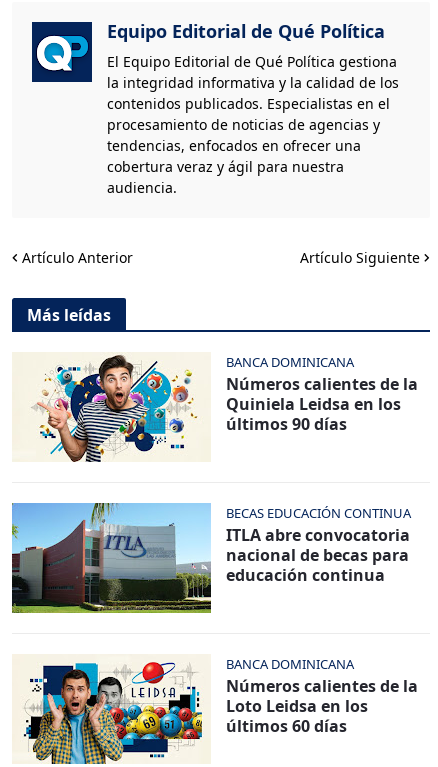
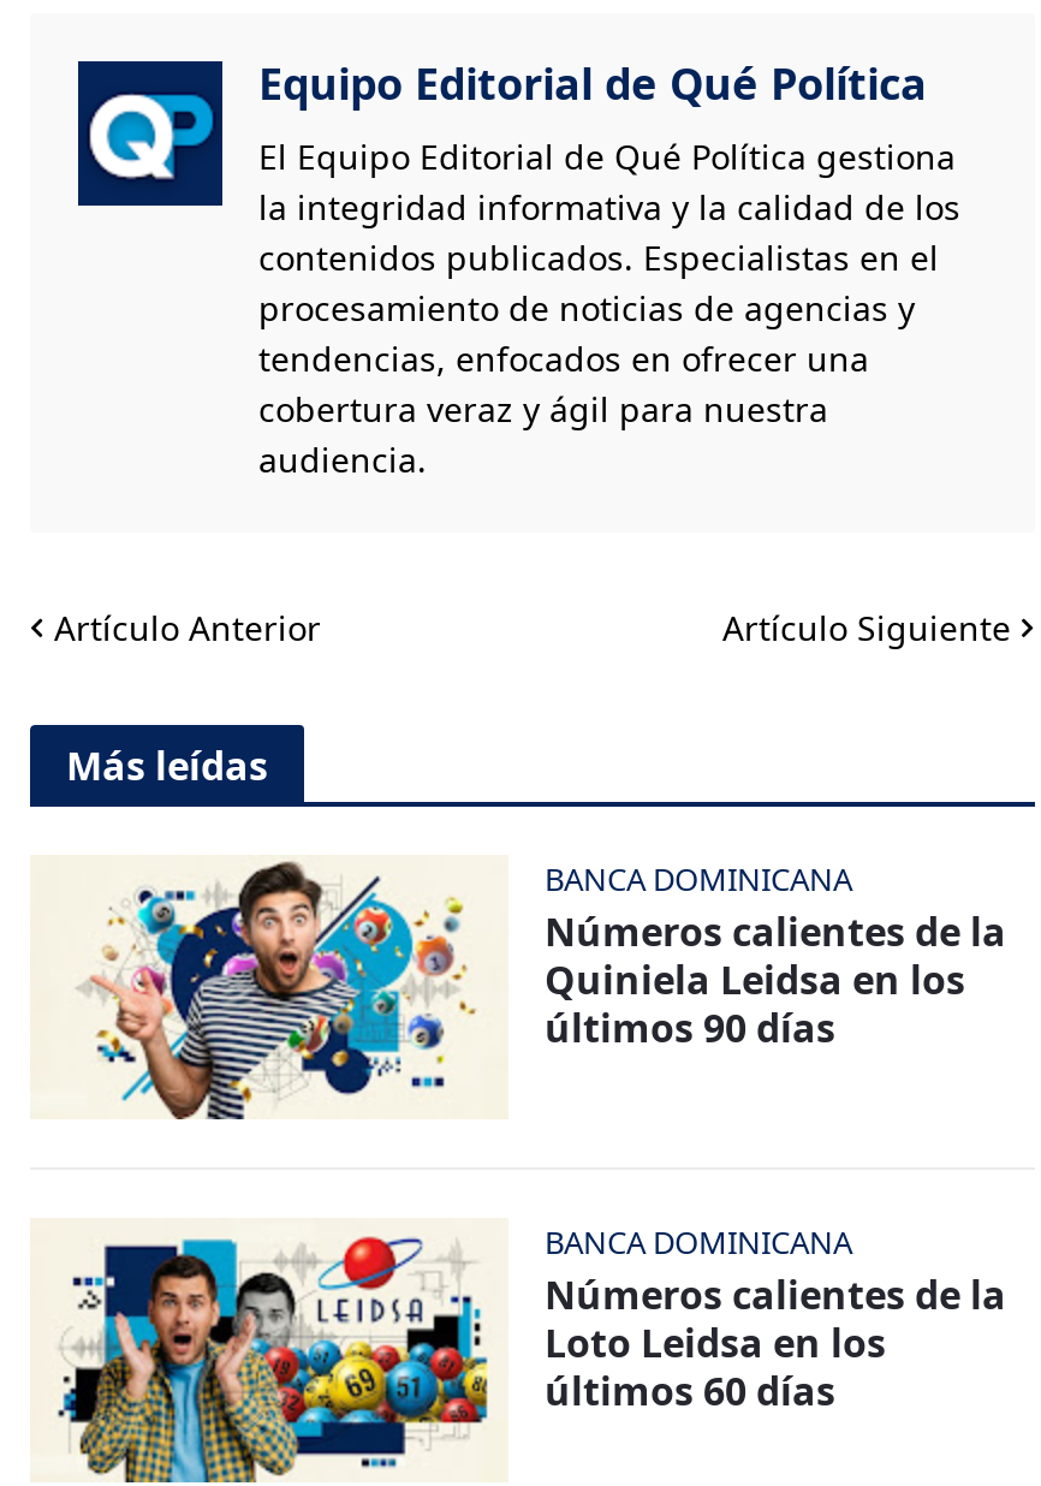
- [image]
- BECAS EDUCACIÓN CONTINUA
- ITLA abre convocatoria
- nacional de becas para
- educación continua
